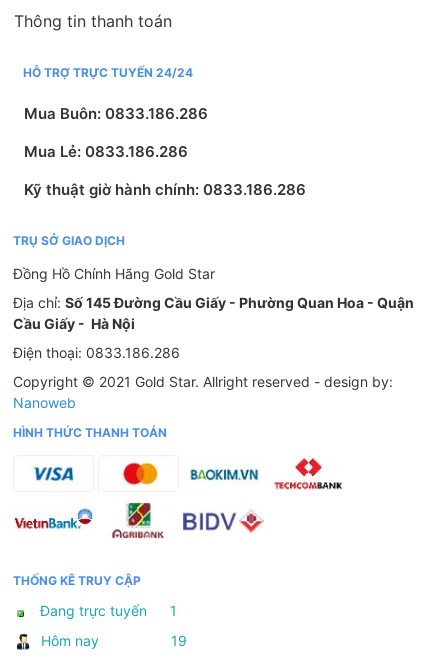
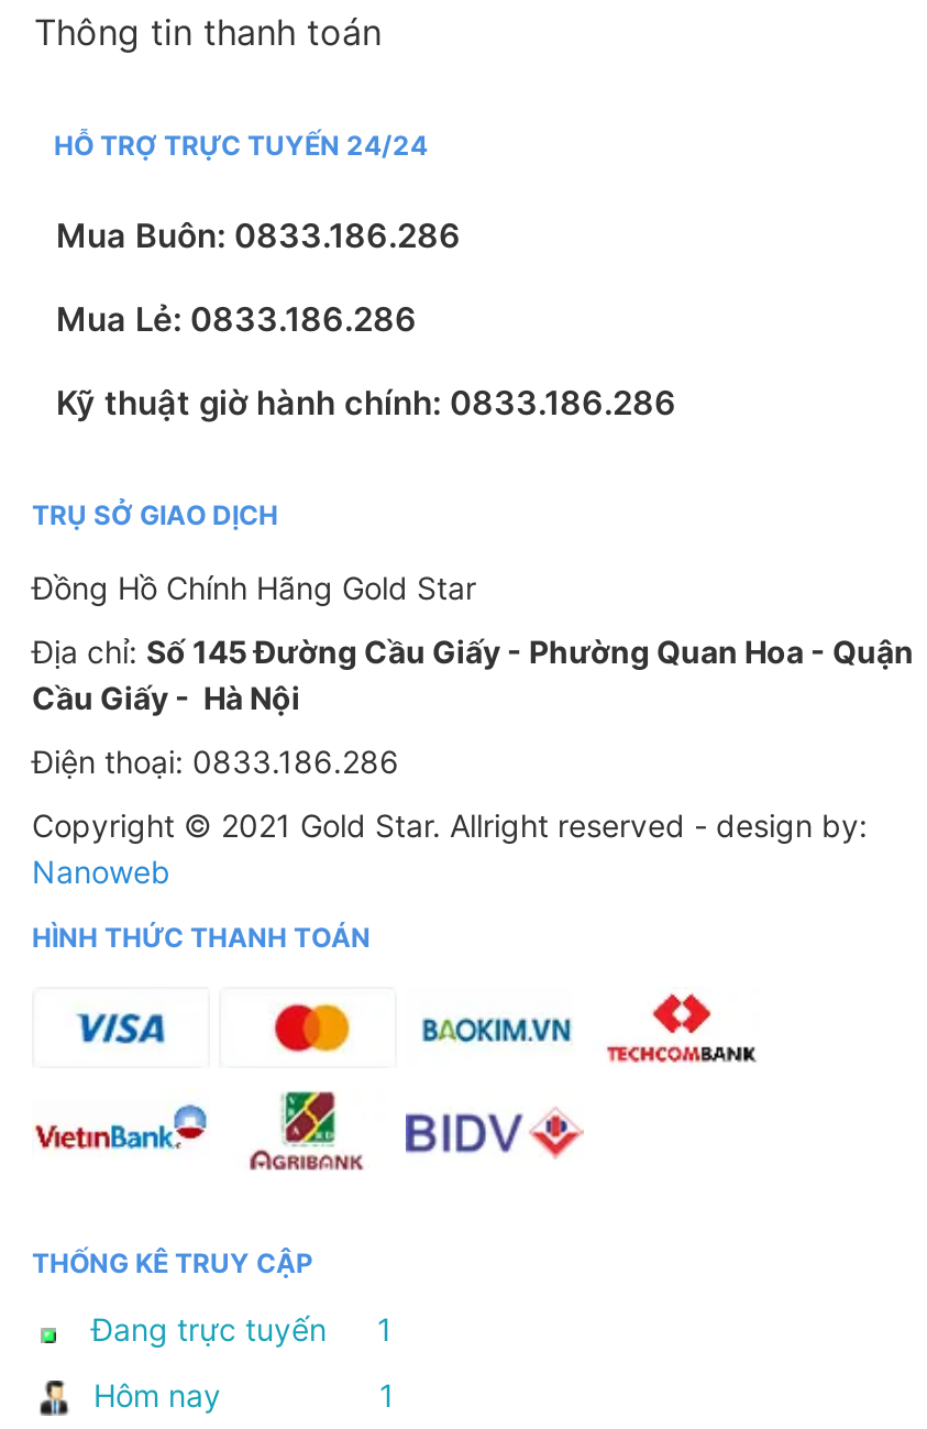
- 19
+ 1
